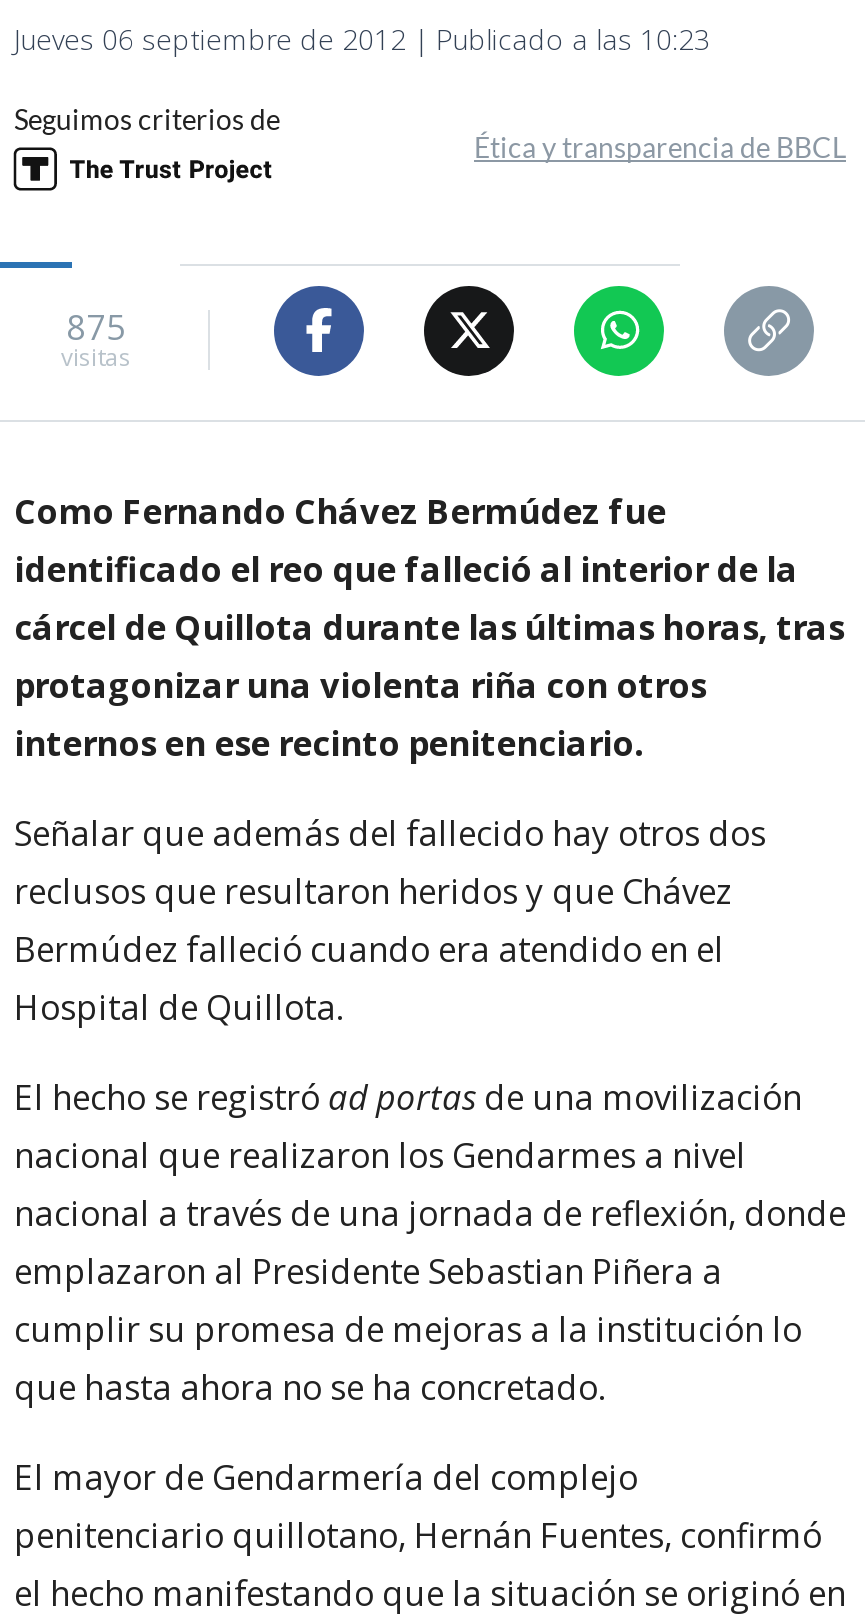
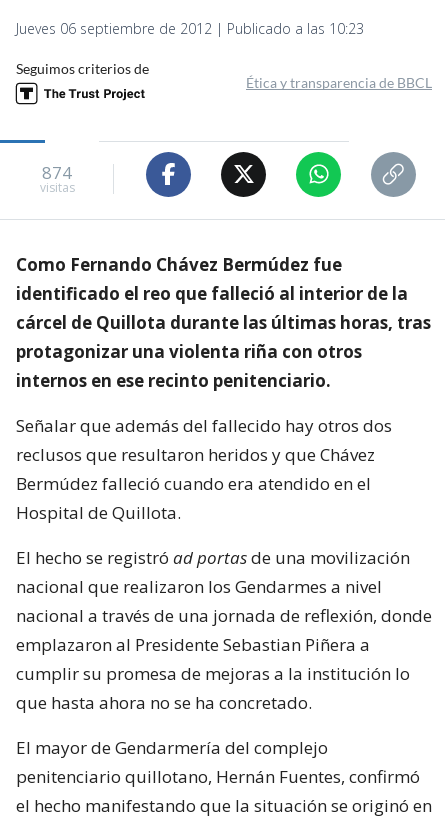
- 875
+ 874
